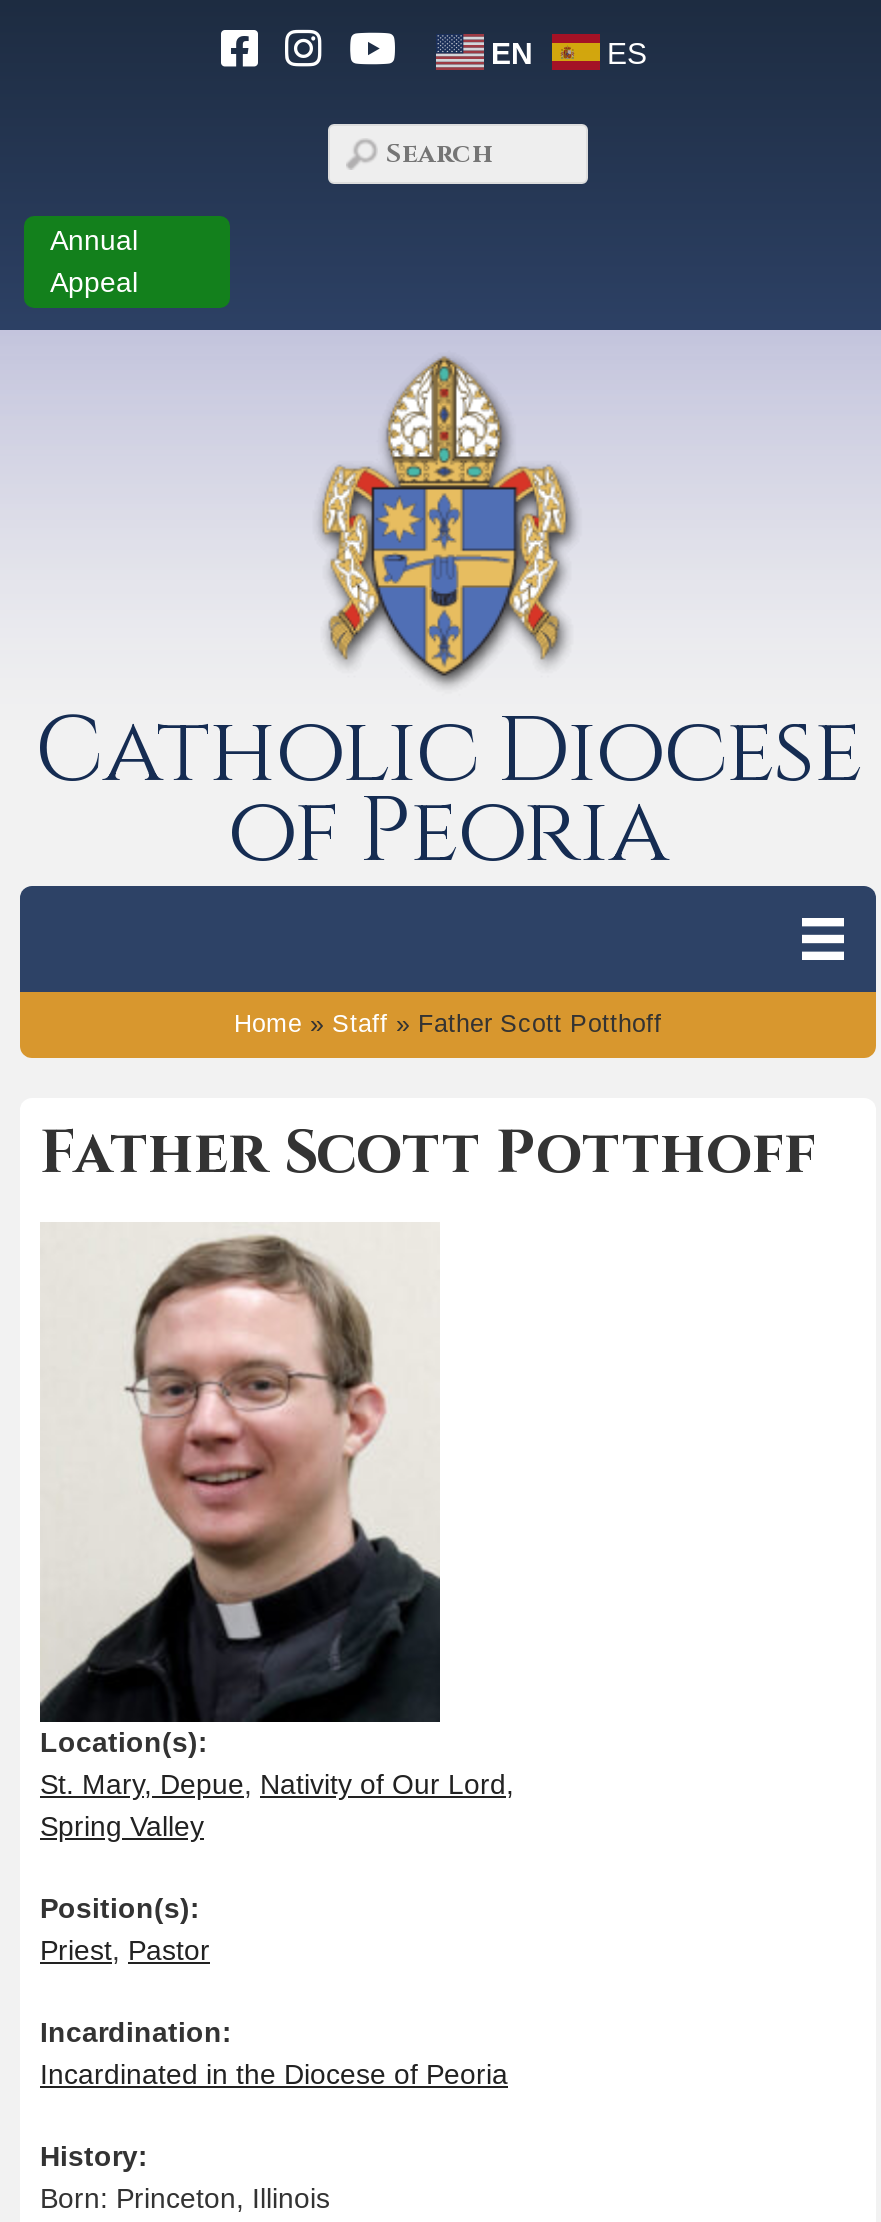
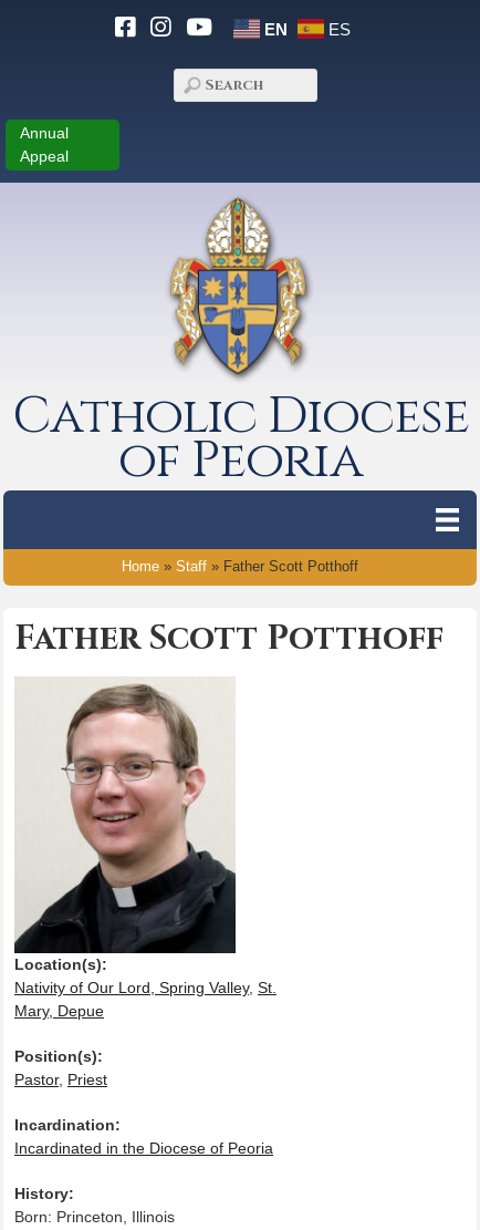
- St. Mary, Depue, Nativity of Our Lord,
- Spring Valley
+ Nativity of Our Lord, Spring Valley, St.
+ Mary, Depue

- Priest, Pastor
+ Pastor, Priest
